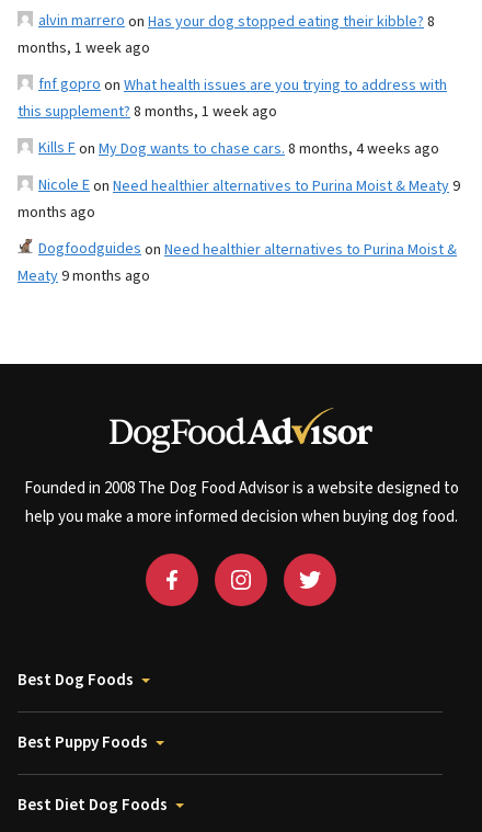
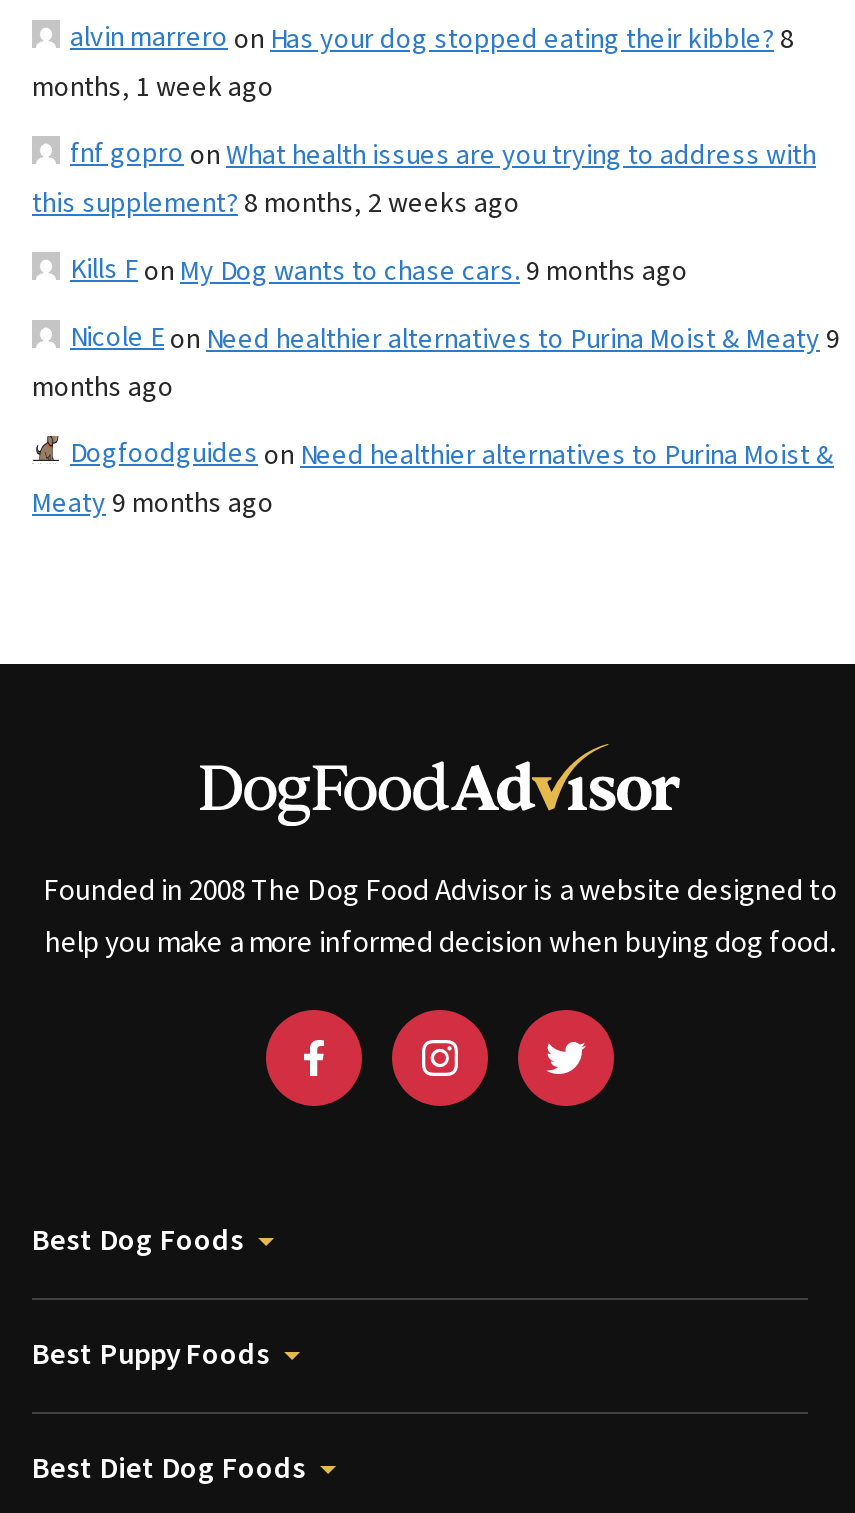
- this supplement? 8 months, 1 week ago
+ this supplement? 8 months, 2 weeks ago

- Kills Fon My Dog wants to chase cars. 8 months, 4 weeks ago
+ Kills Fon My Dog wants to chase cars. 9 months ago
